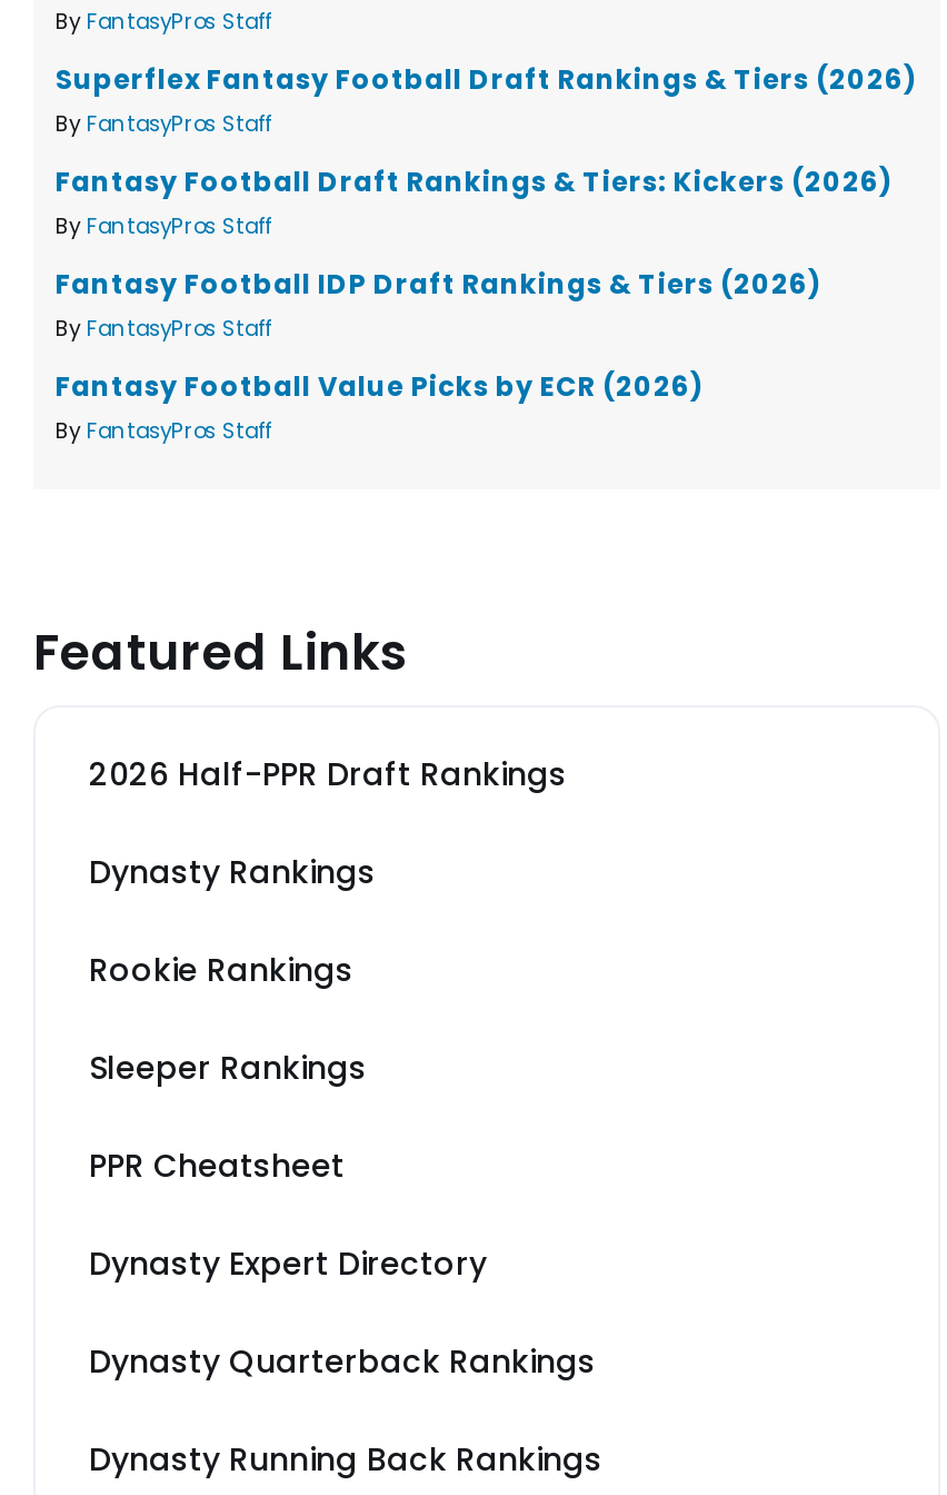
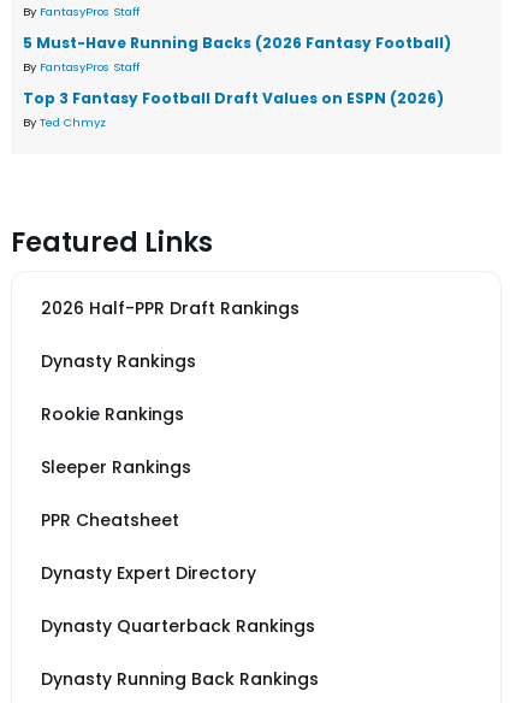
- Superflex Fantasy Football Draft Rankings & Tiers (2026)
+ 5 Must-Have Running Backs (2026 Fantasy Football)

- Fantasy Football Draft Rankings & Tiers: Kickers (2026)
- By FantasyPros Staff
- Fantasy Football IDP Draft Rankings & Tiers (2026)
- By FantasyPros Staff
- Fantasy Football Value Picks by ECR (2026)
- By FantasyPros Staff
+ Top 3 Fantasy Football Draft Values on ESPN (2026)
+ By Ted Chmyz
